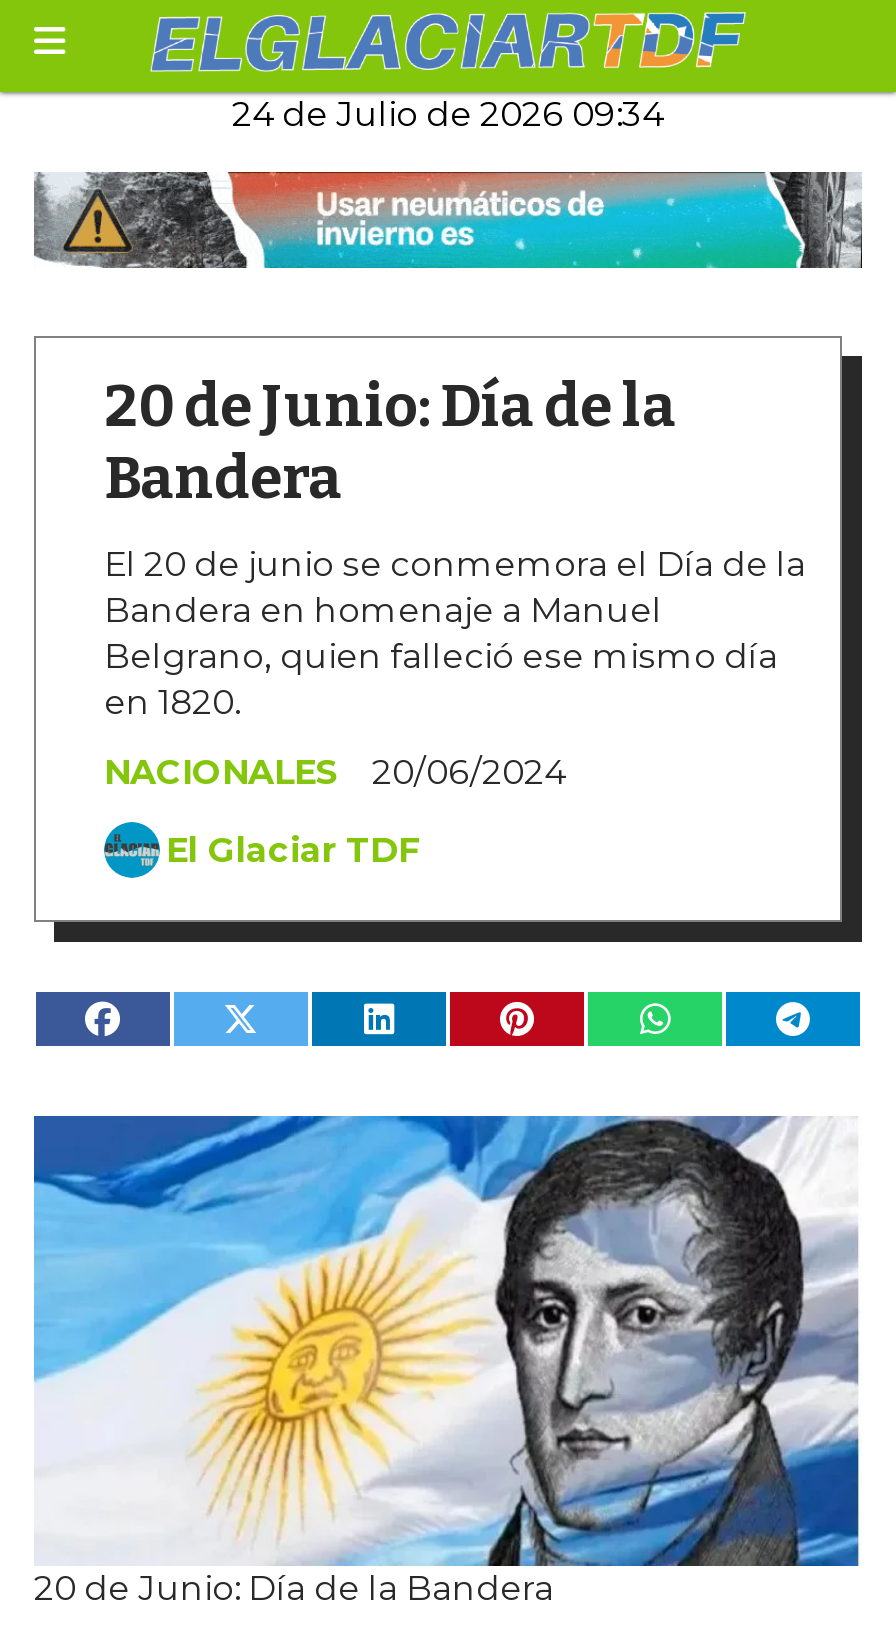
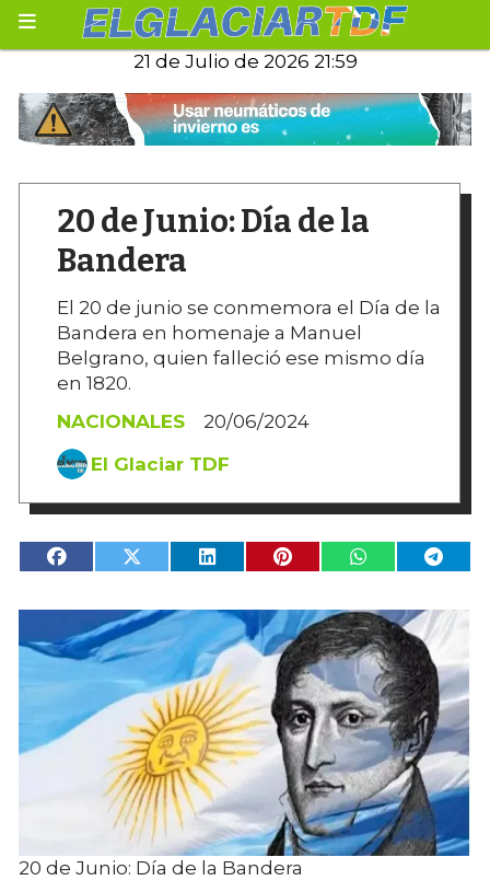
- 24 de Julio de 2026 09:34
+ 21 de Julio de 2026 21:59
